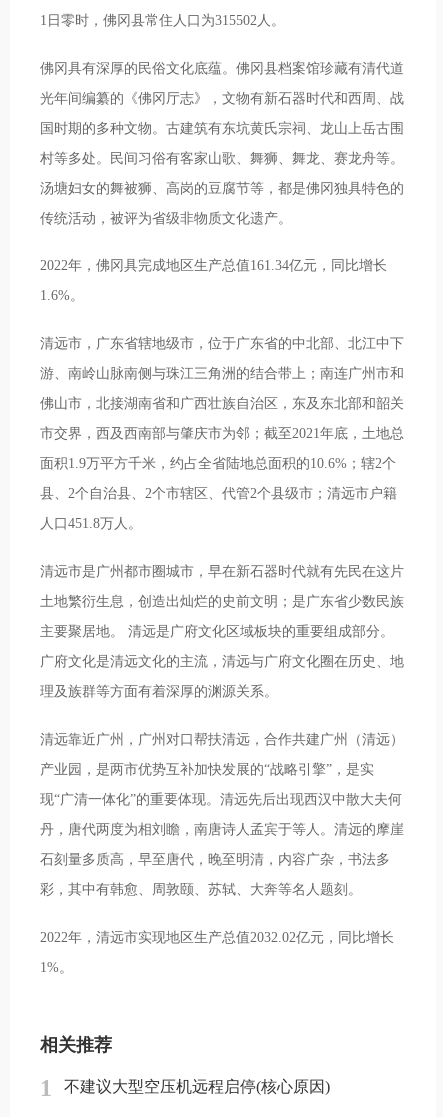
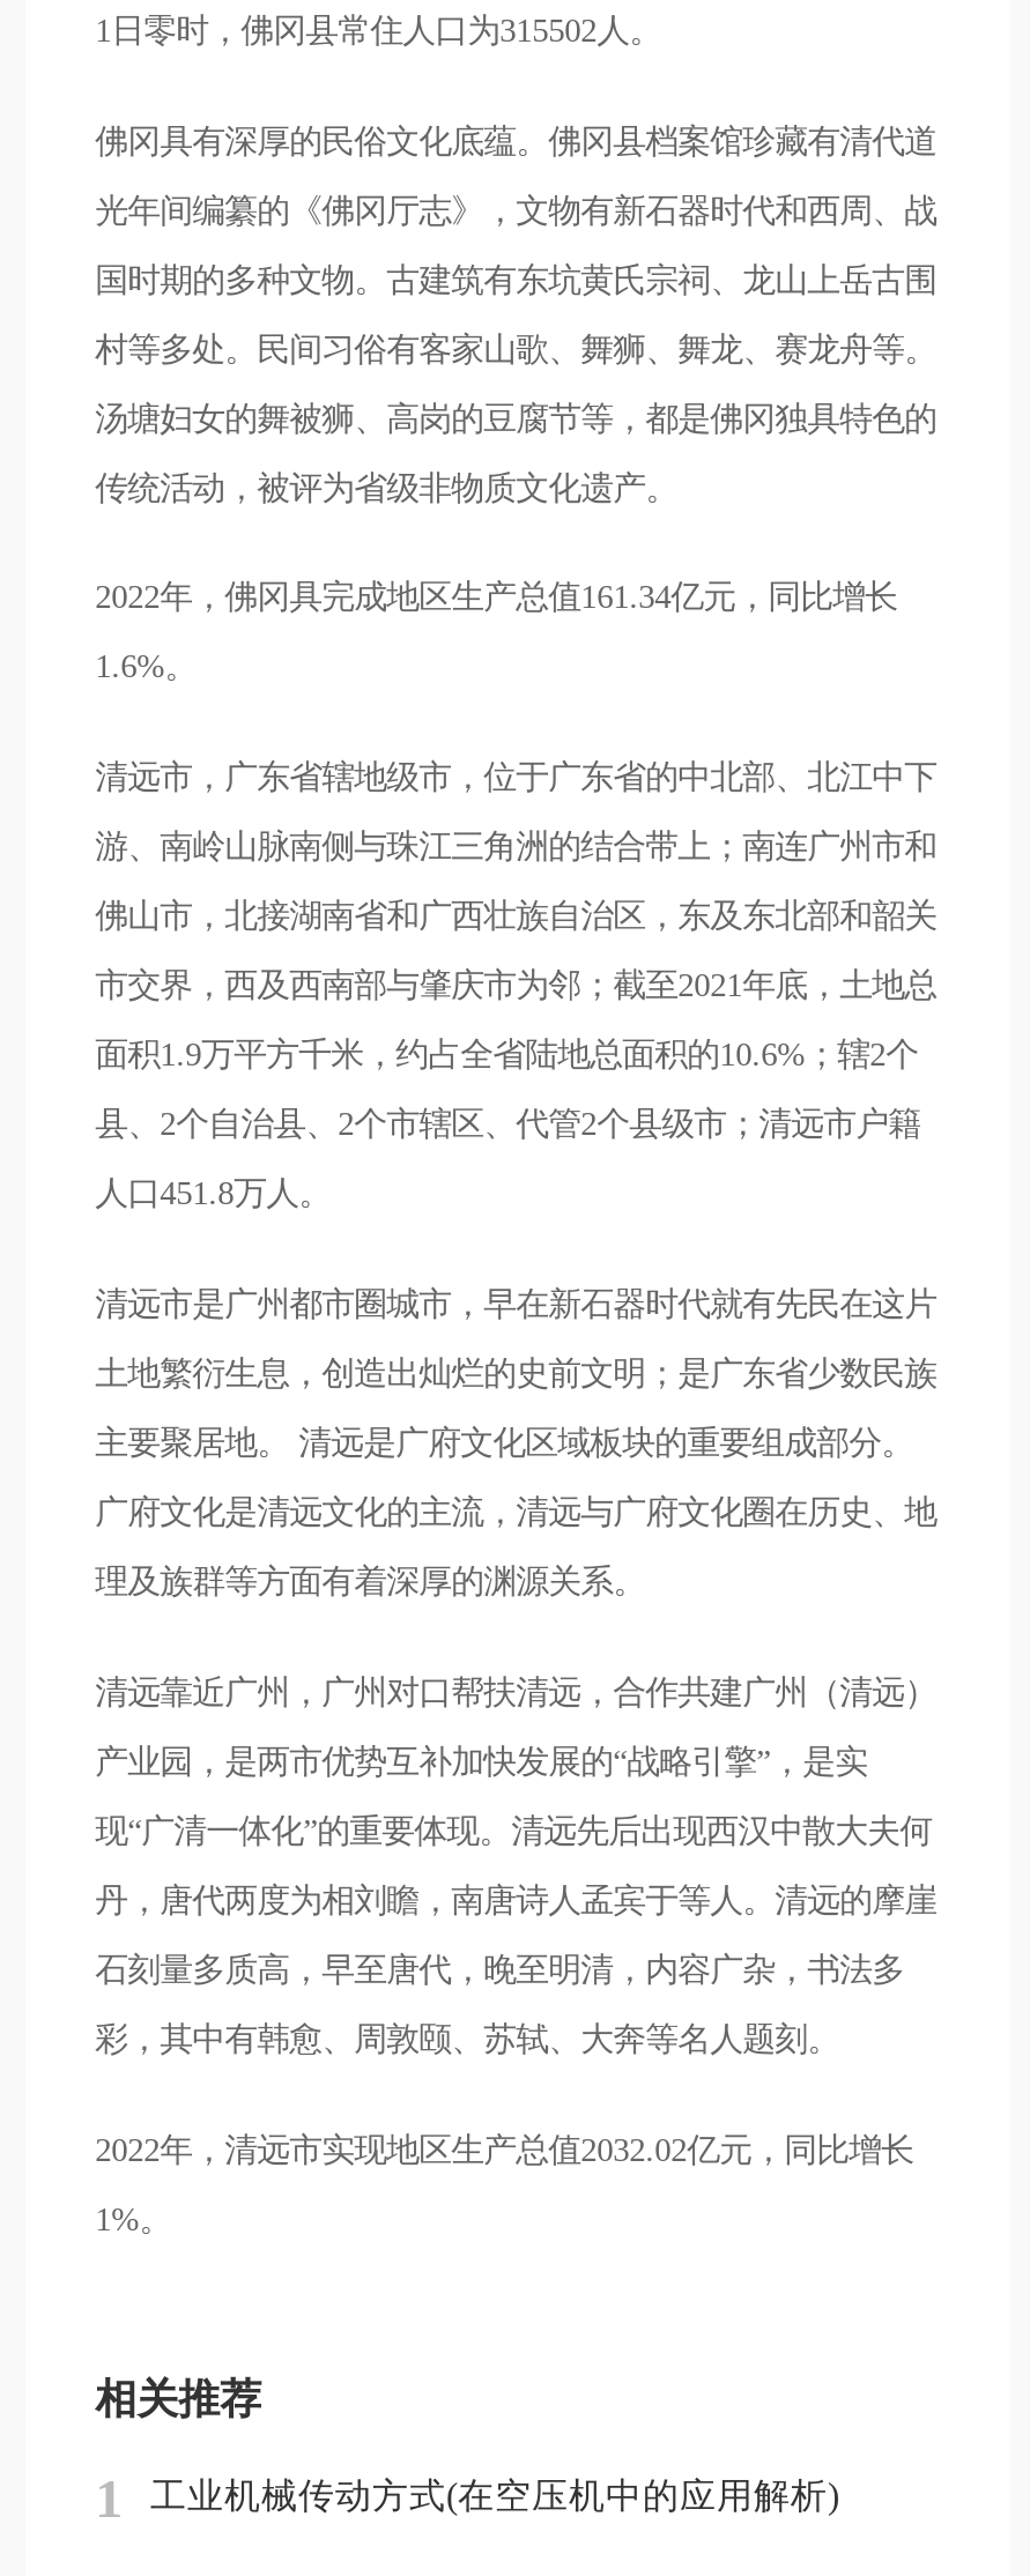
- 不建议大型空压机远程启停(核心原因)
+ 工业机械传动方式(在空压机中的应用解析)
